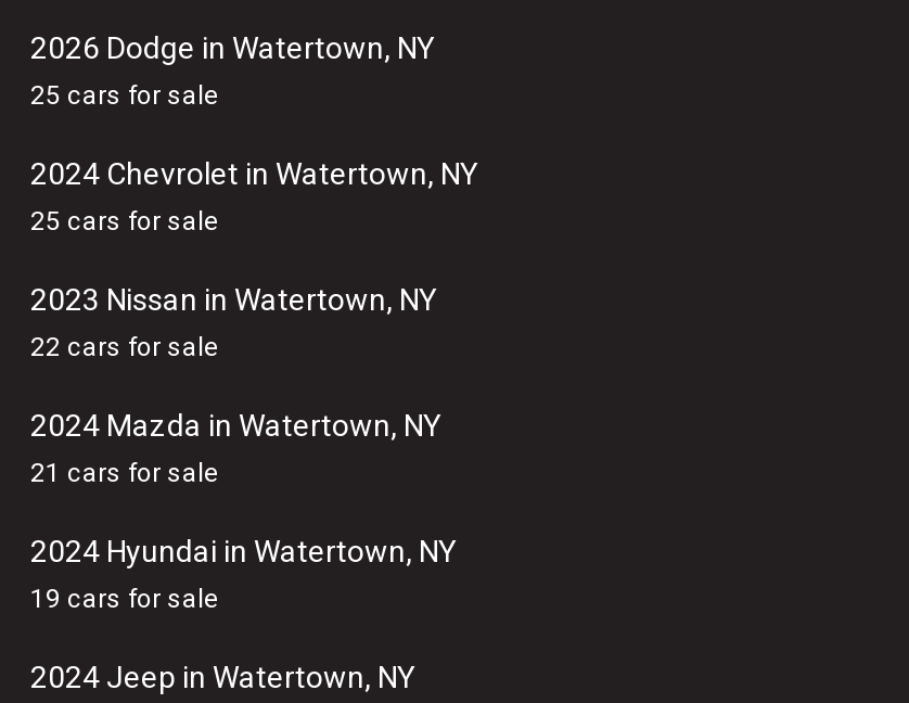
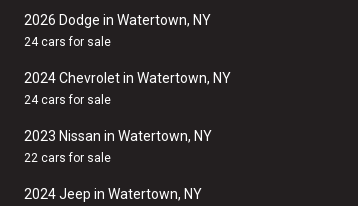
- 25 cars for sale
+ 24 cars for sale

- 25 cars for sale
+ 24 cars for sale

- 2024 Mazda in Watertown, NY
- 21 cars for sale
- 2024 Hyundai in Watertown, NY
- 19 cars for sale
